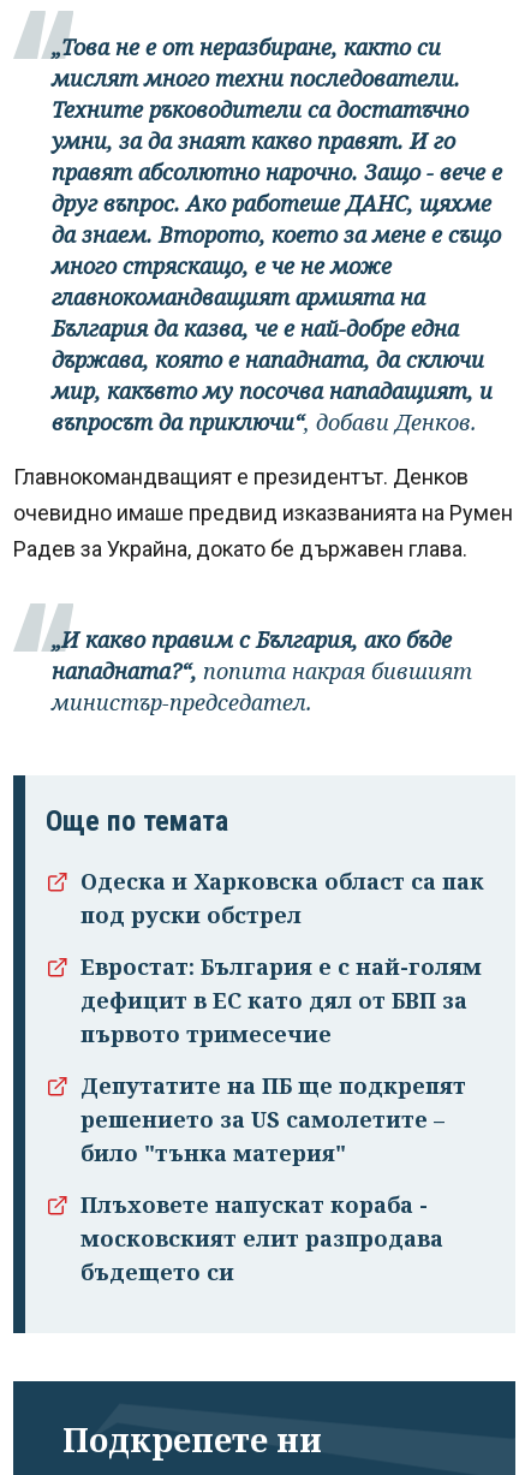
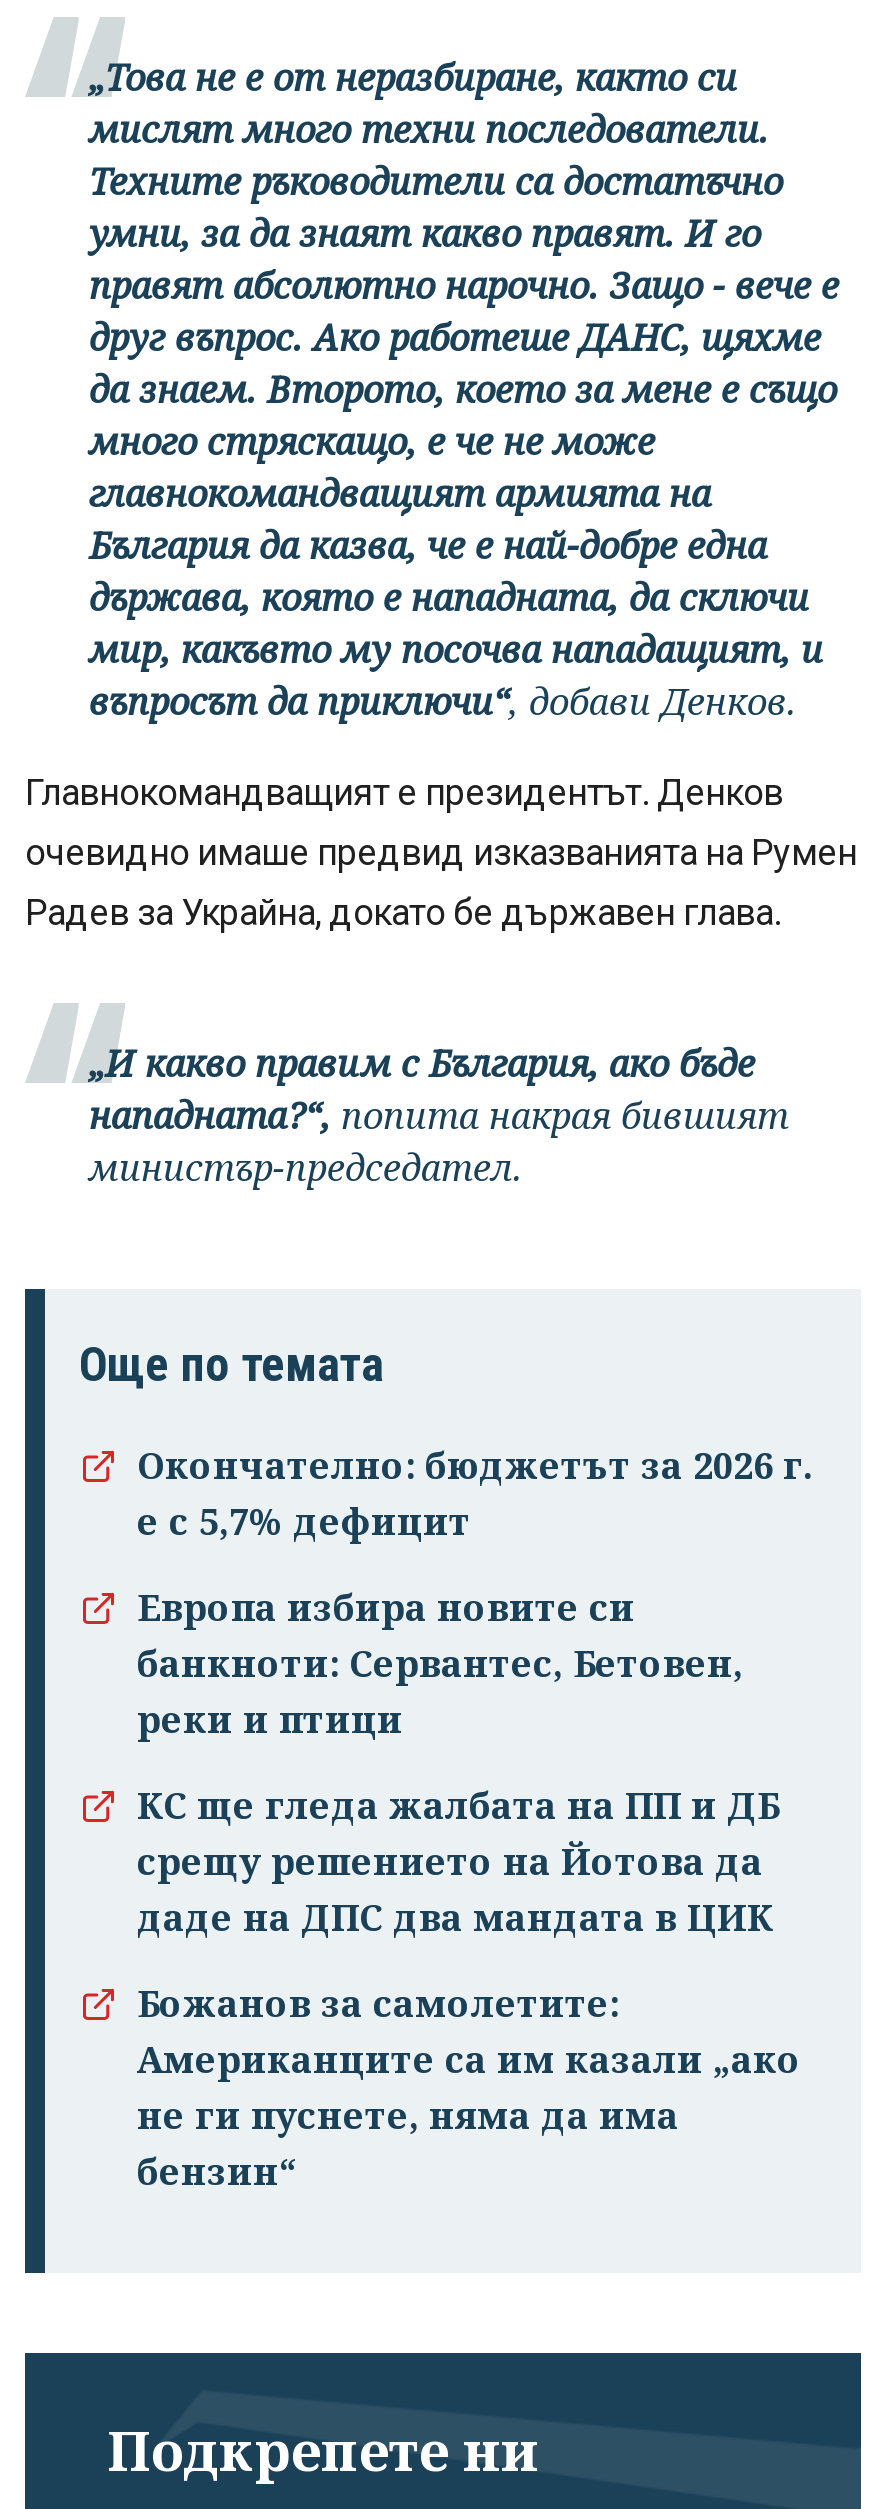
- Одеска и Харковска област са пак
- под руски обстрел
+ Окончателно: бюджетът за 2026 г.
+ е с 5,7% дефицит

- Евростат: България е с най-голям
- дефицит в ЕС като дял от БВП за
- първото тримесечие
+ Европа избира новите си
+ банкноти: Сервантес, Бетовен,
+ реки и птици

- Депутатите на ПБ ще подкрепят
- решението за US самолетите –
- било "тънка материя"
+ КС ще гледа жалбата на ПП и ДБ
+ срещу решението на Йотова да
+ даде на ДПС два мандата в ЦИК

- Плъховете напускат кораба -
- московският елит разпродава
- бъдещето си
+ Божанов за самолетите:
+ Американците са им казали „ако
+ не ги пуснете, няма да има
+ бензин“
